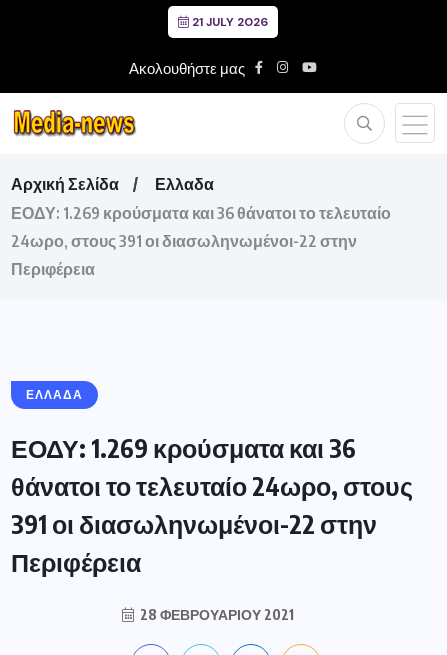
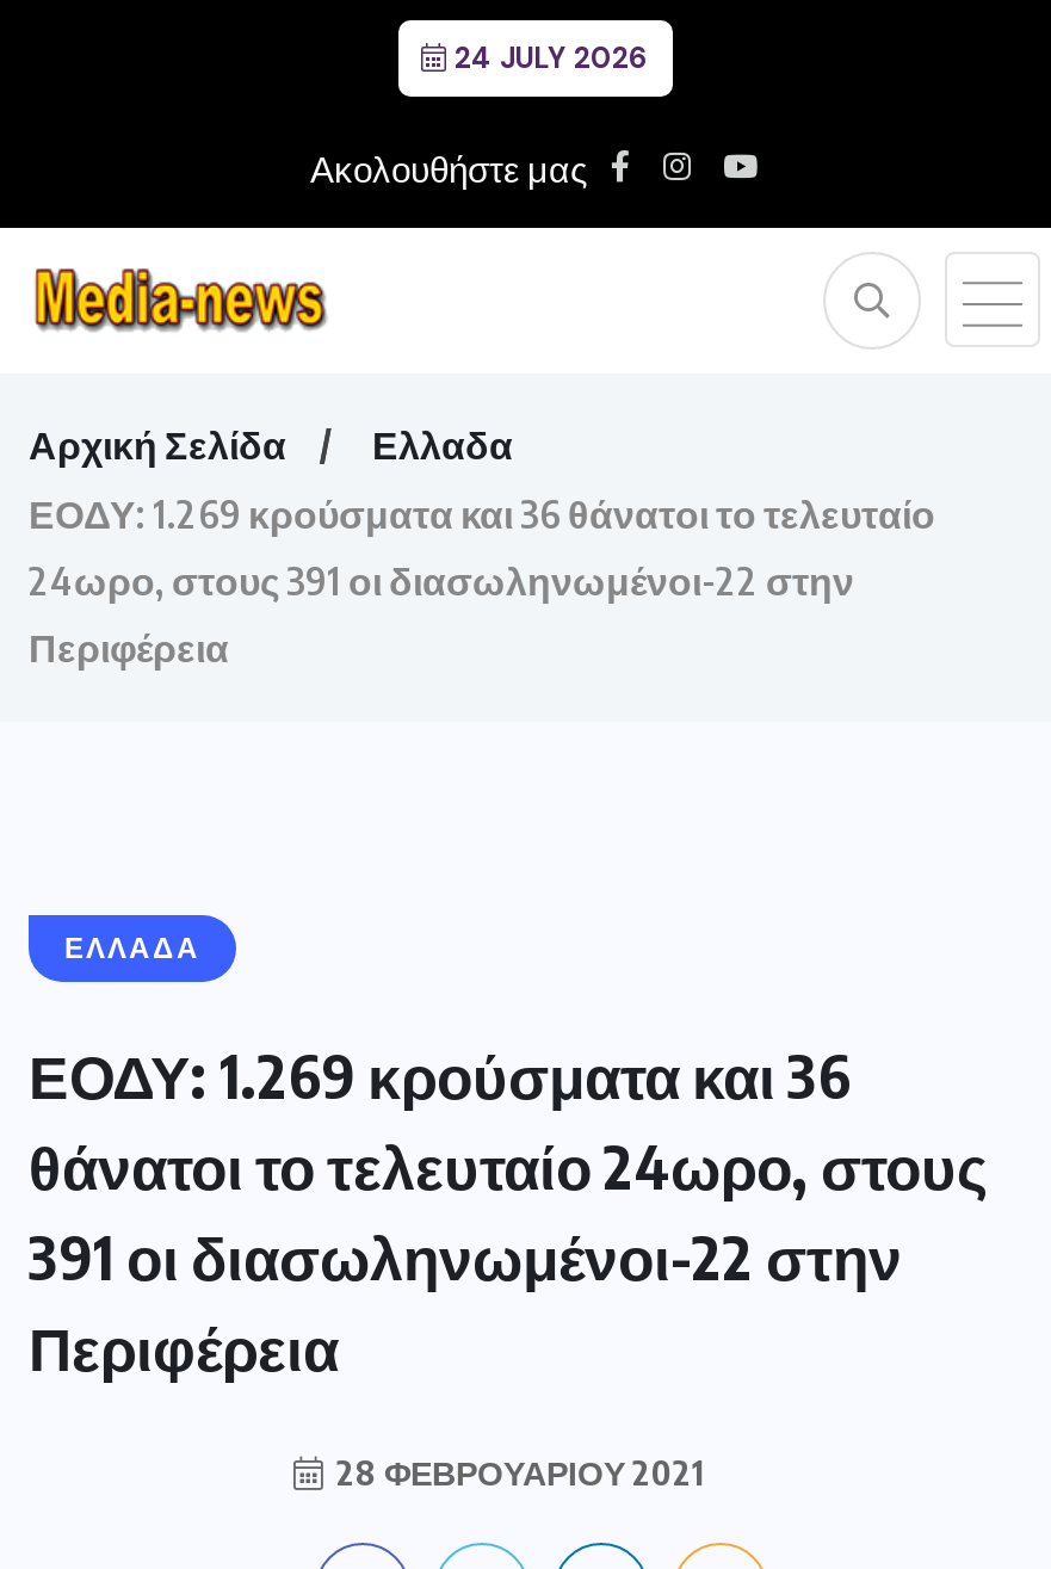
- 21 JULY 2026
+ 24 JULY 2026
